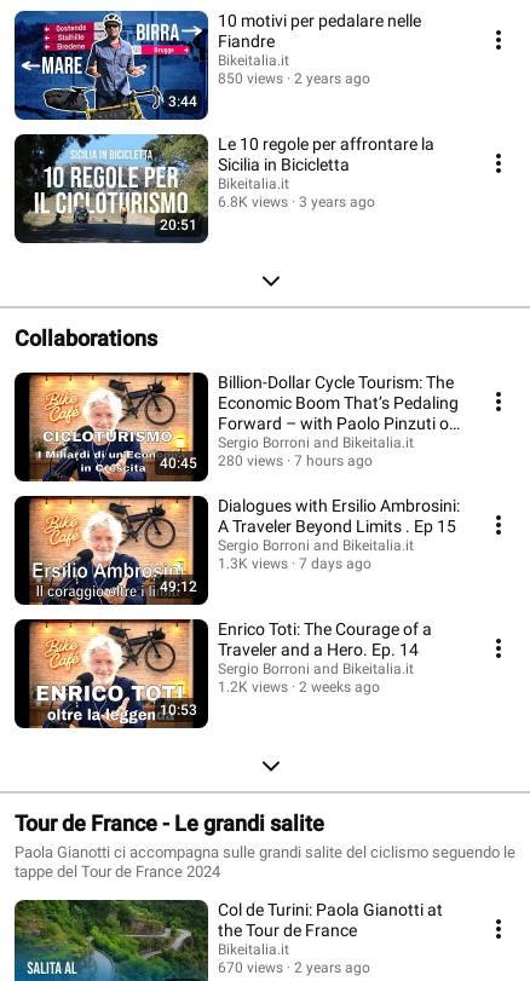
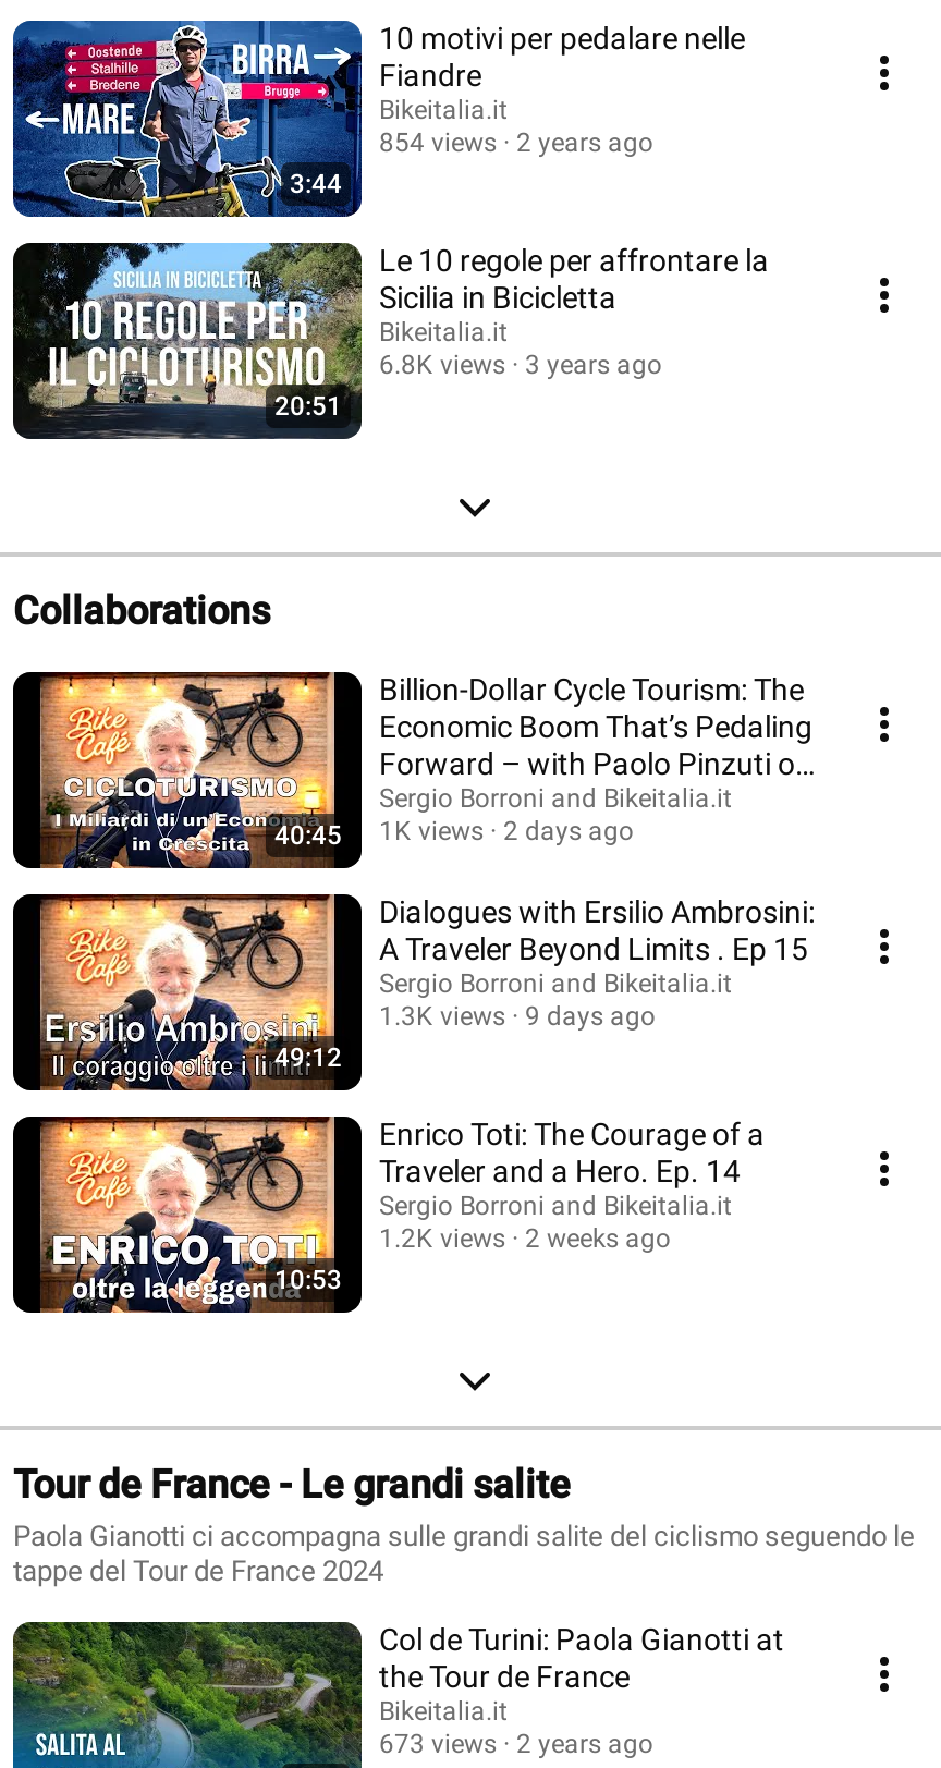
- 850 views 2 years ago
+ 854 views 2 years ago

- 280 views
+ 1K views

- 7 hours ago
+ 2 days ago

- 1.3K views 7 days ago
+ 1.3K views 9 days ago

- 670 views 2 years ago
+ 673 views 2 years ago
